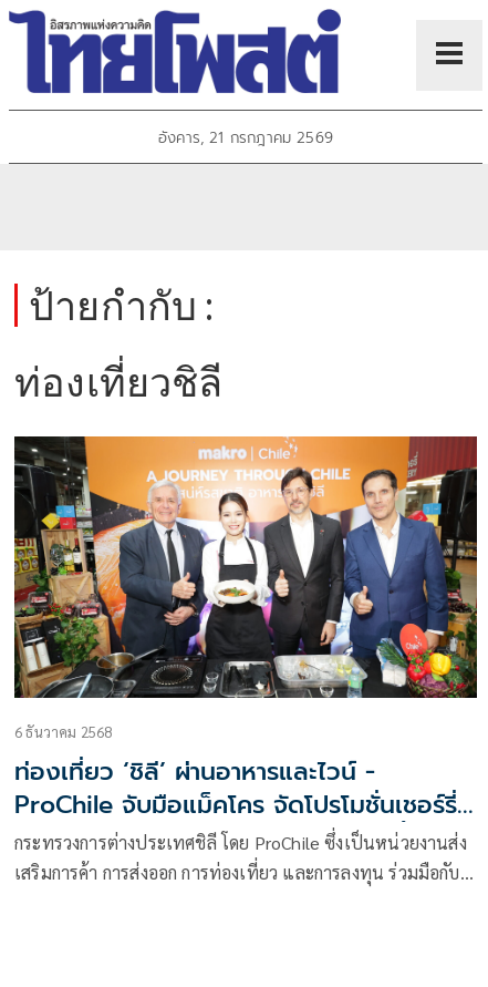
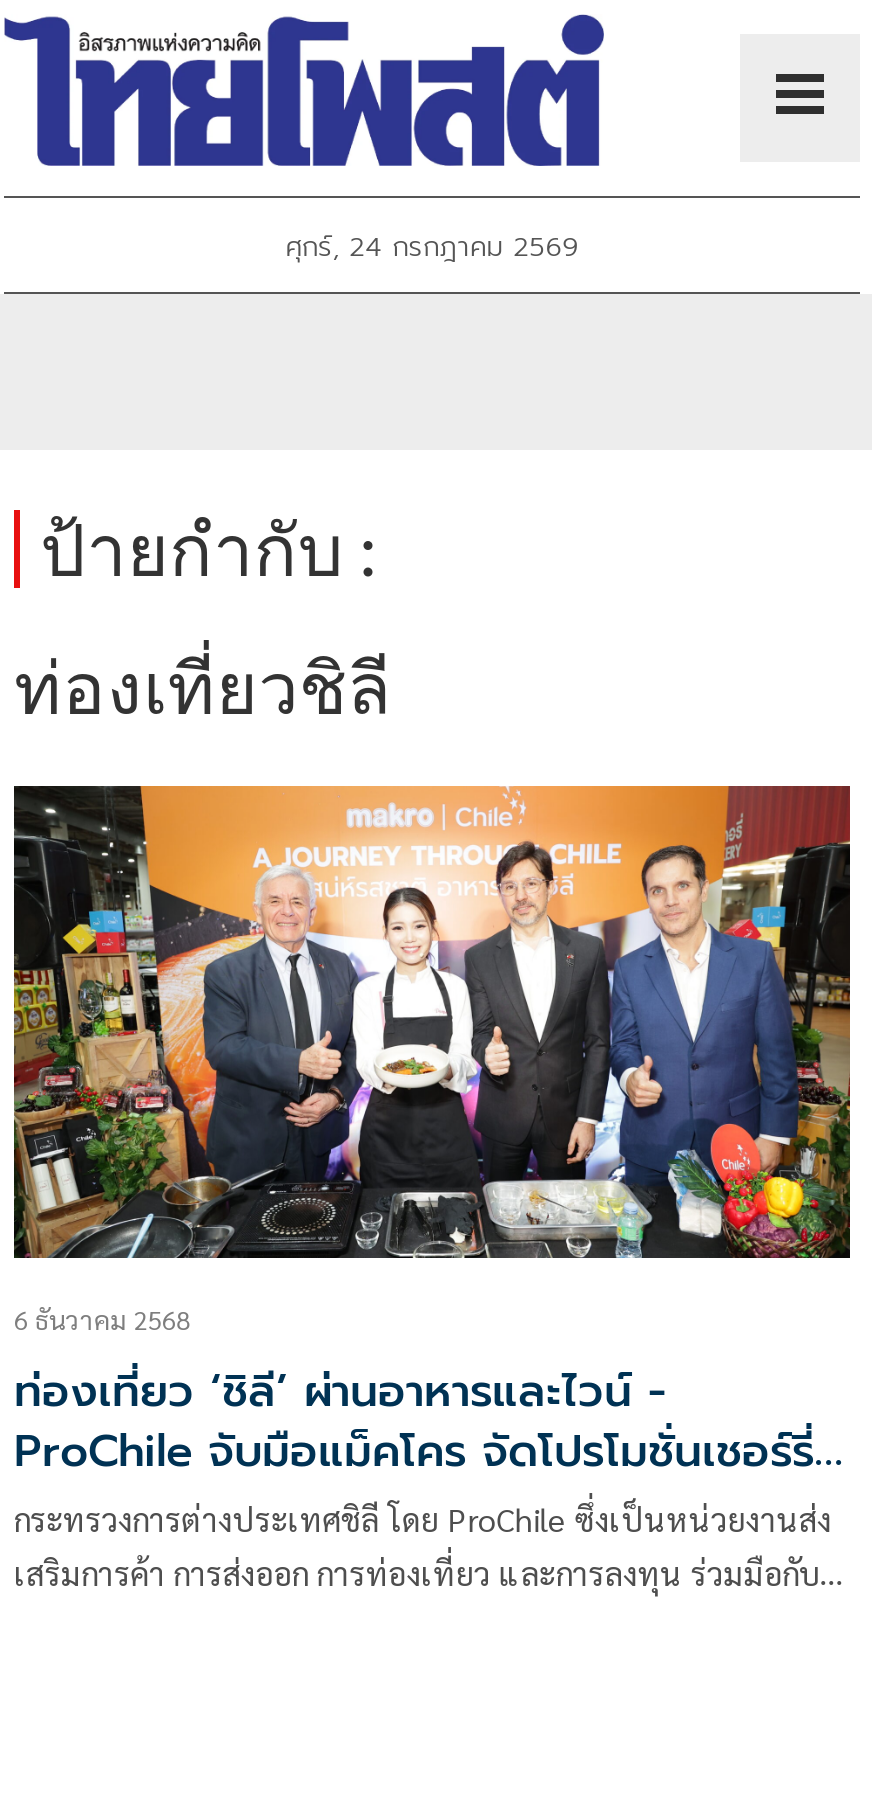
- อังคาร, 21 กรกฎาคม 2569
+ ศุกร์, 24 กรกฎาคม 2569
